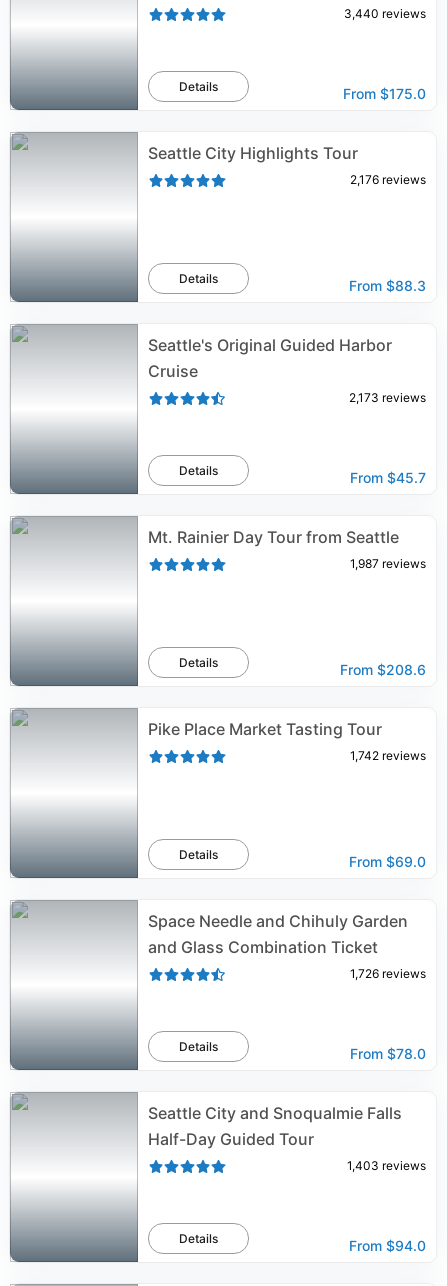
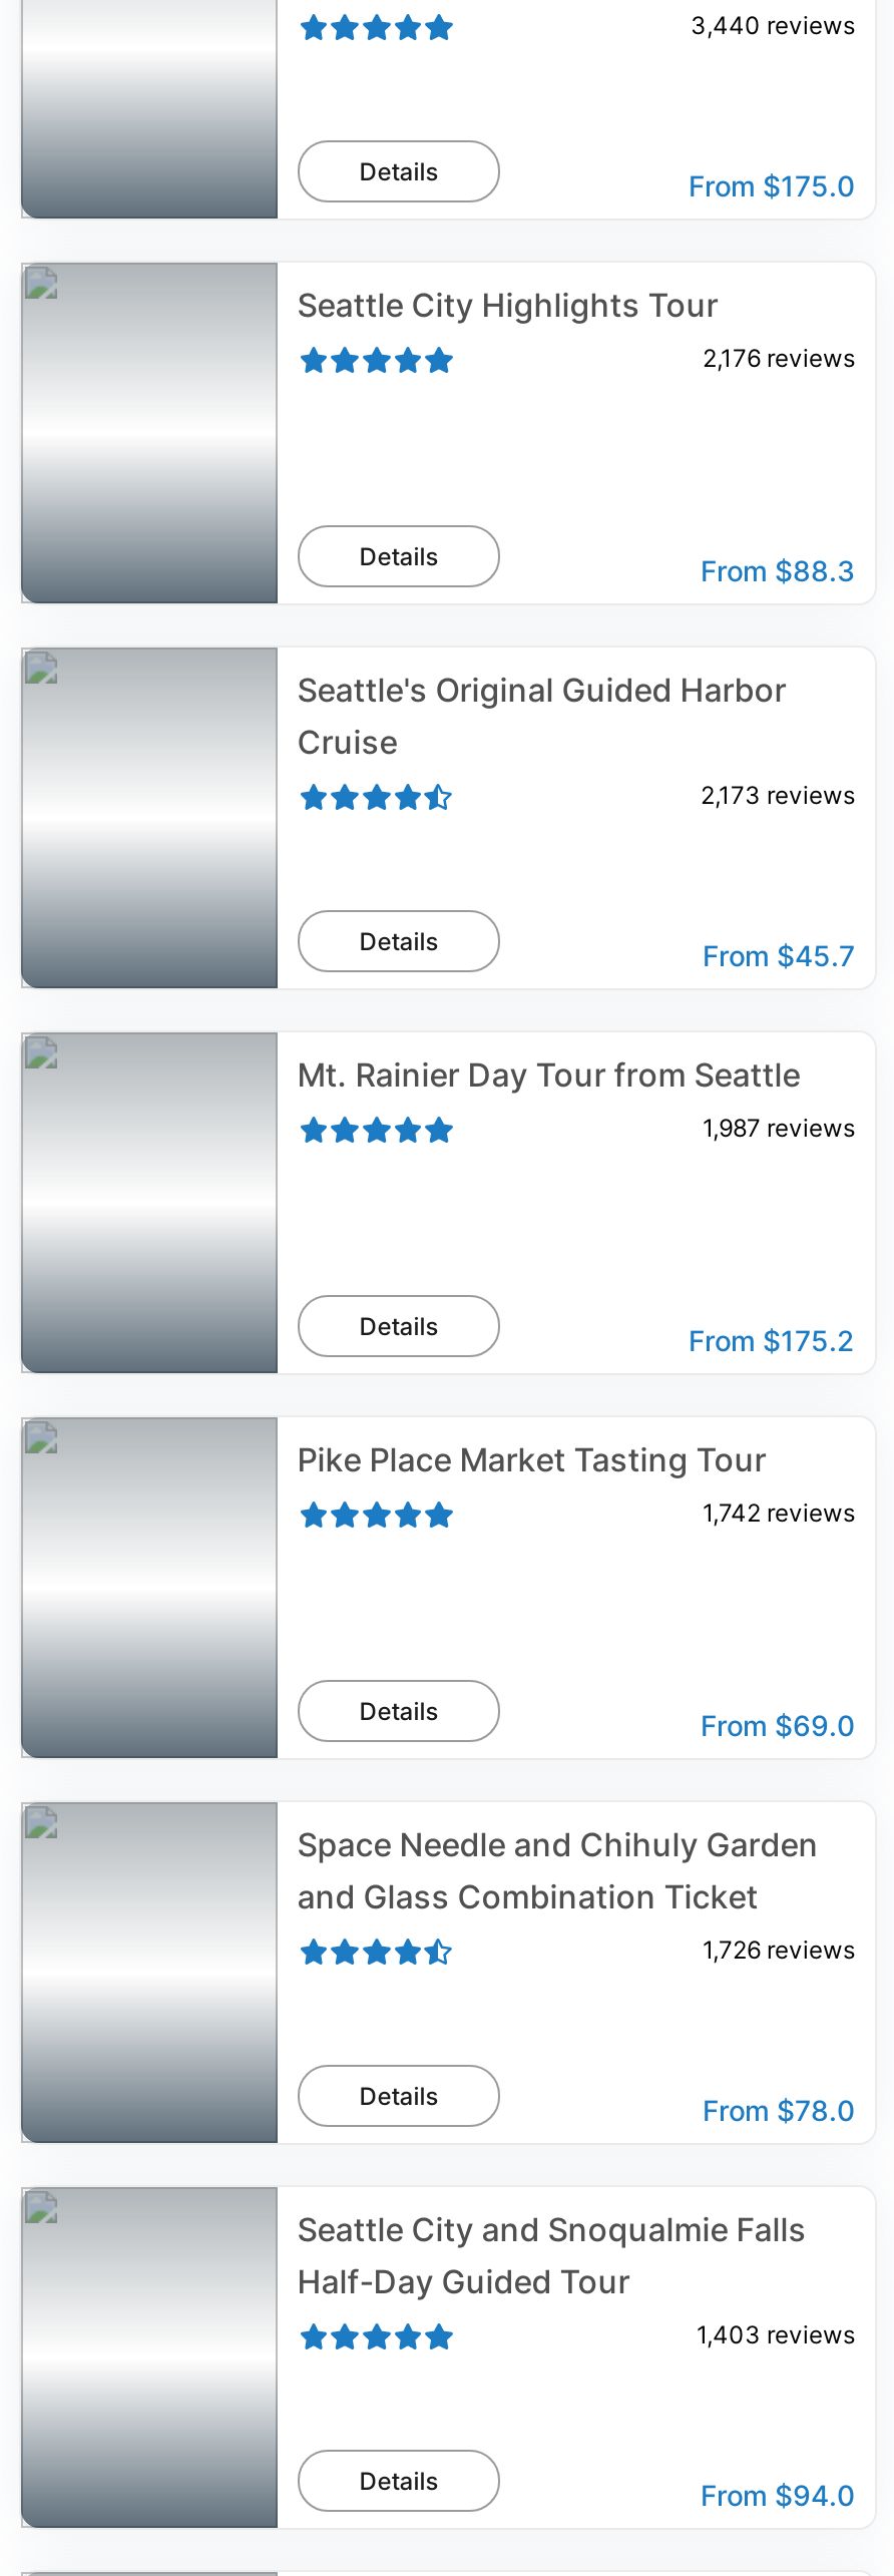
- From $208.6
+ From $175.2
